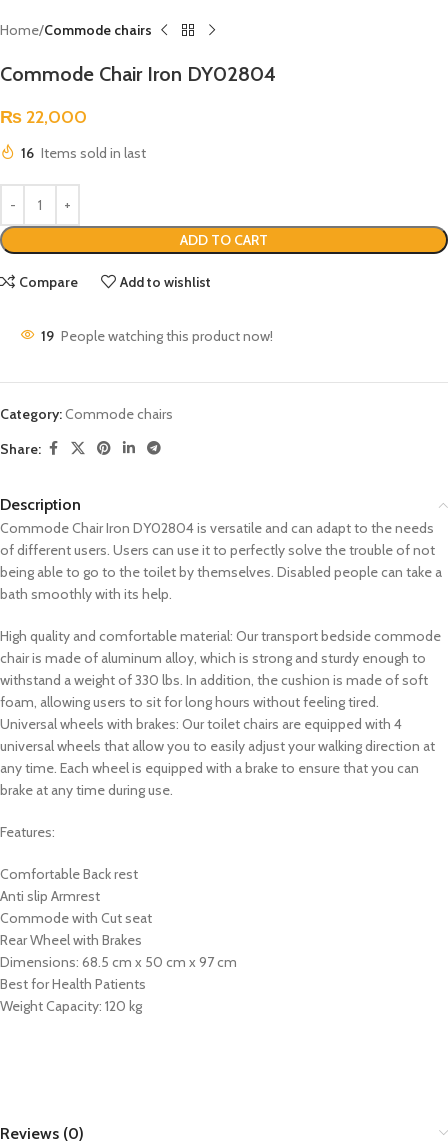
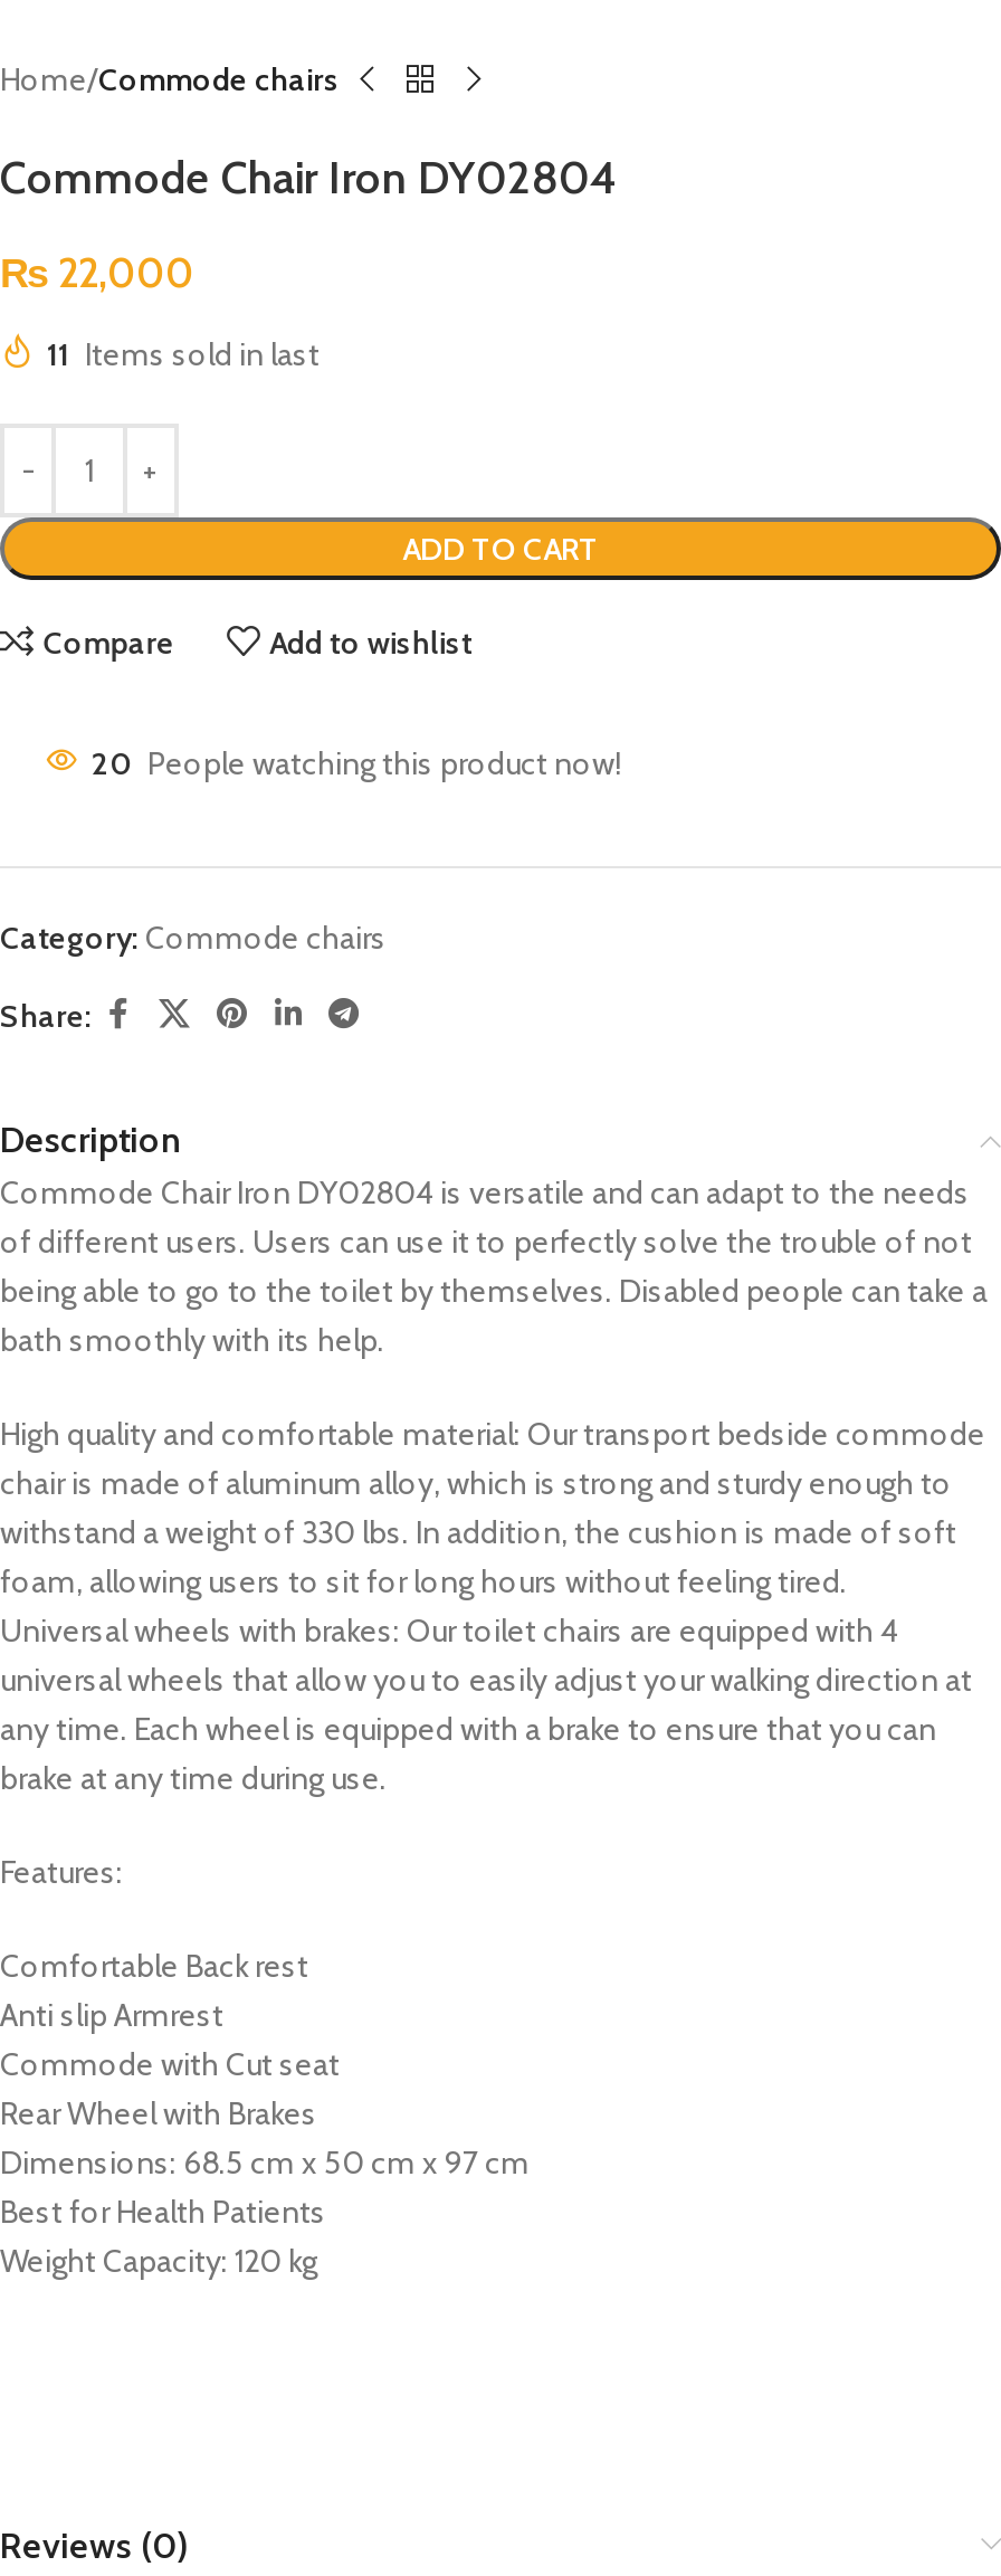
- 16 Items sold in last
+ 11 Items sold in last

- 19 People watching this product now!
+ 20 People watching this product now!
